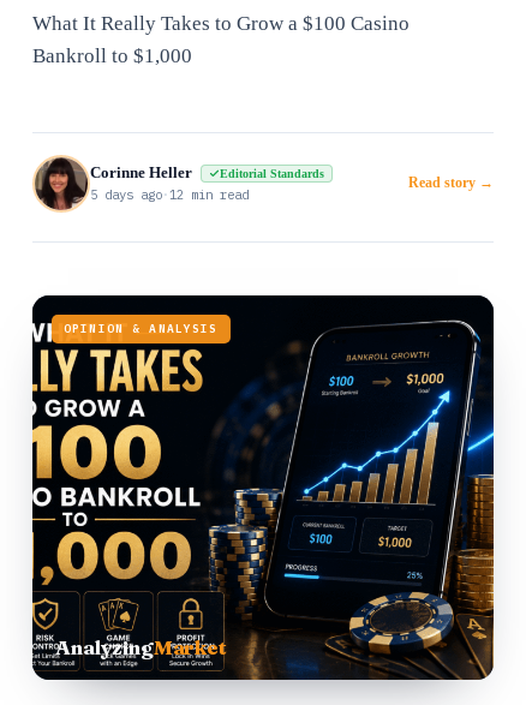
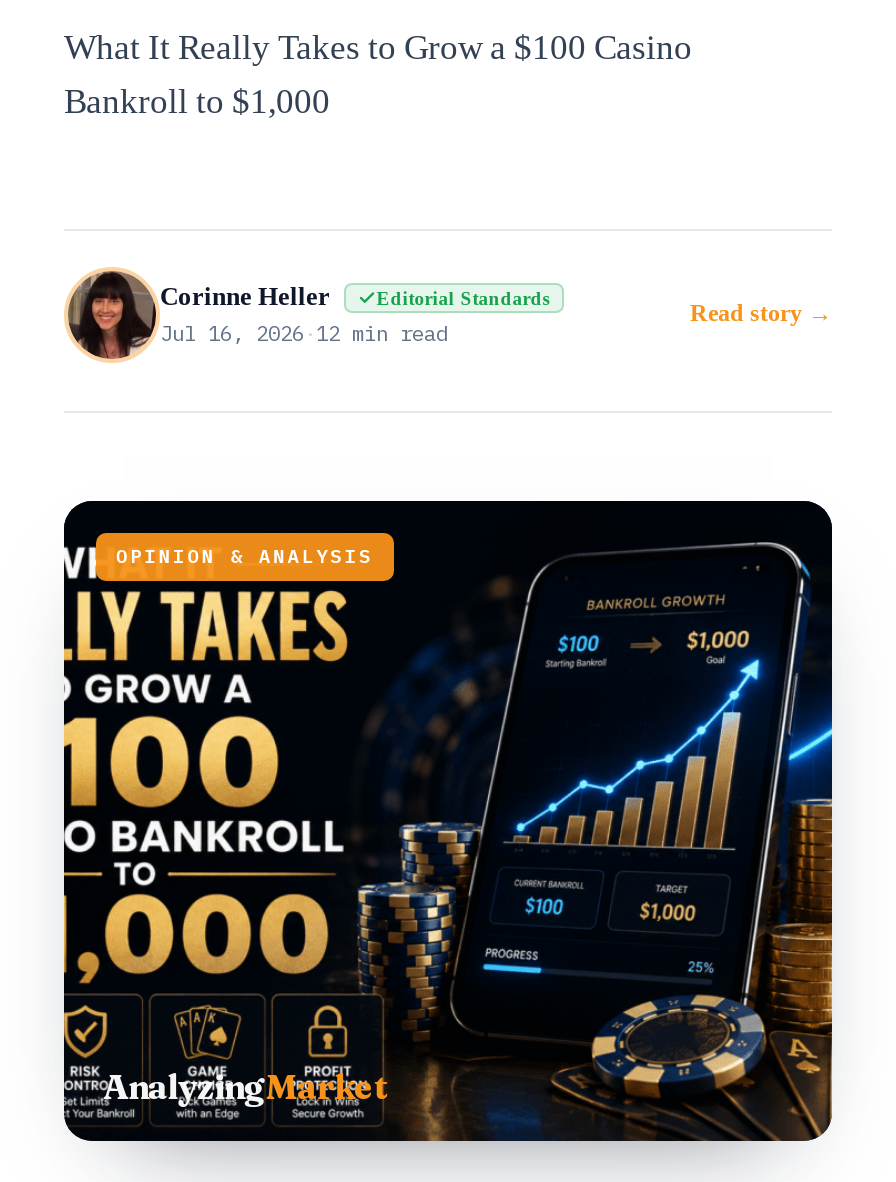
- 5 days ago · 12 min read
+ Jul 16, 2026 · 12 min read
